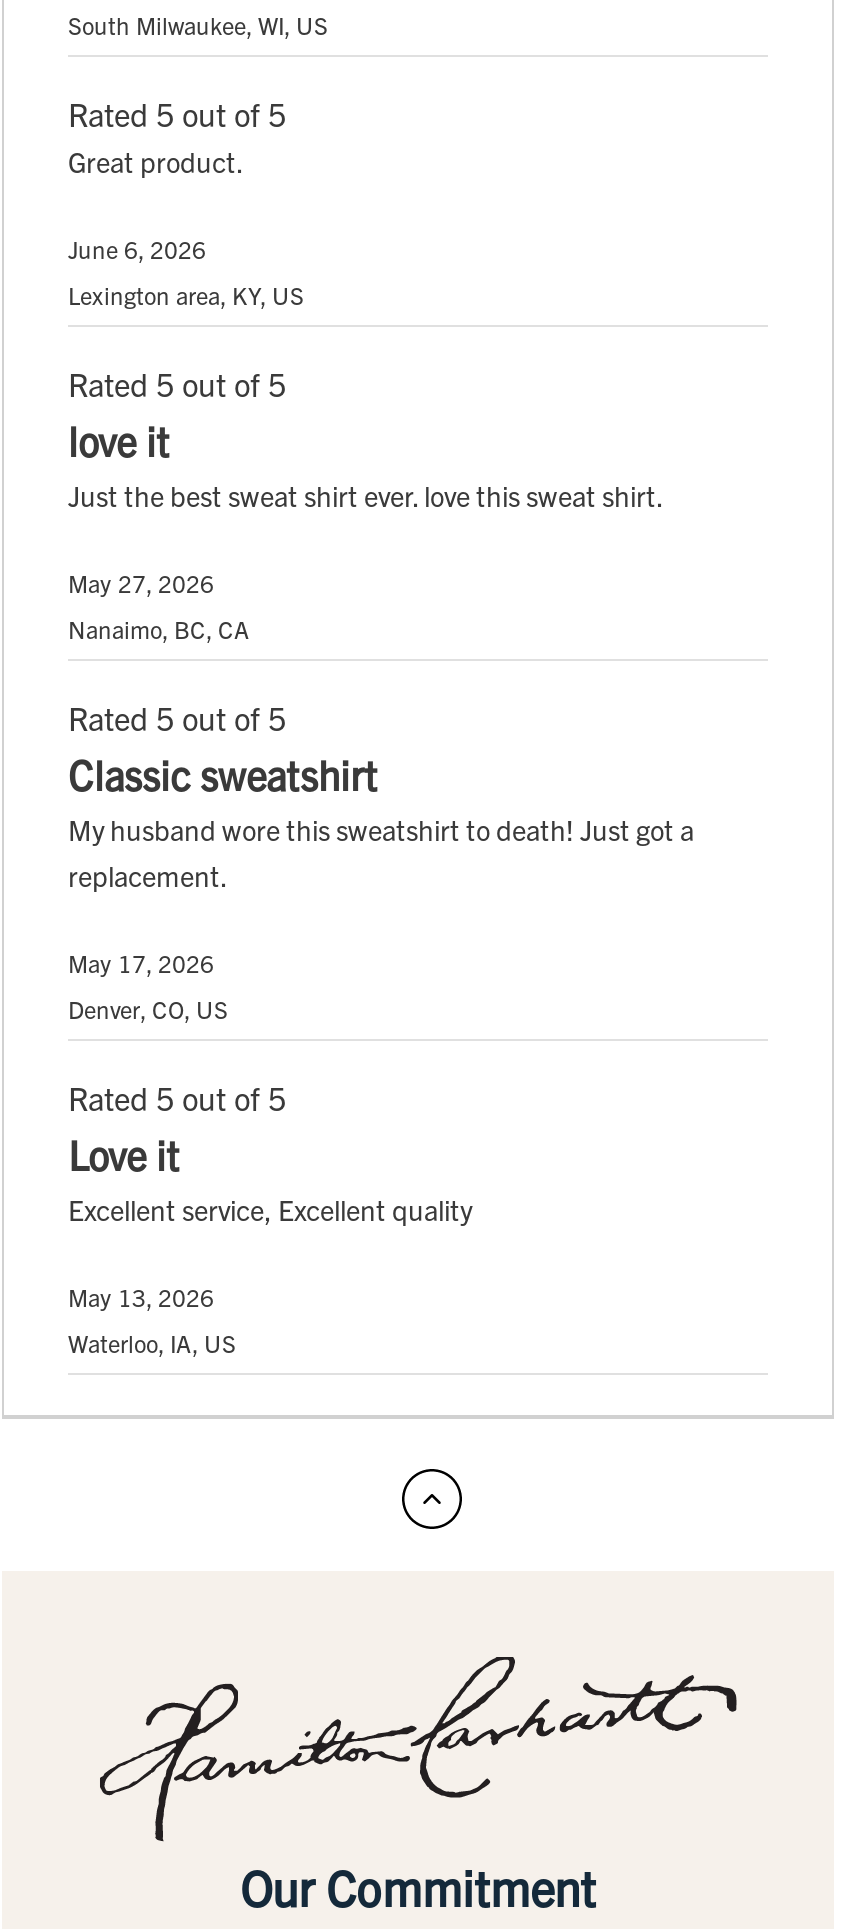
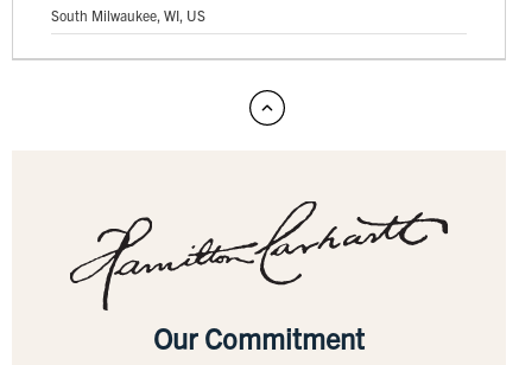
- Rated 5 out of 5
- Great product.
- June 6, 2026
- Lexington area, KY, US
- Rated 5 out of 5
- love it
- Just the best sweat shirt ever. love this sweat shirt.
- May 27, 2026
- Nanaimo, BC, CA
- Rated 5 out of 5
- Classic sweatshirt
- My husband wore this sweatshirt to death! Just got a
- replacement.
- May 17, 2026
- Denver, CO, US
- Rated 5 out of 5
- Love it
- Excellent service, Excellent quality
- May 13, 2026
- Waterloo, IA, US
